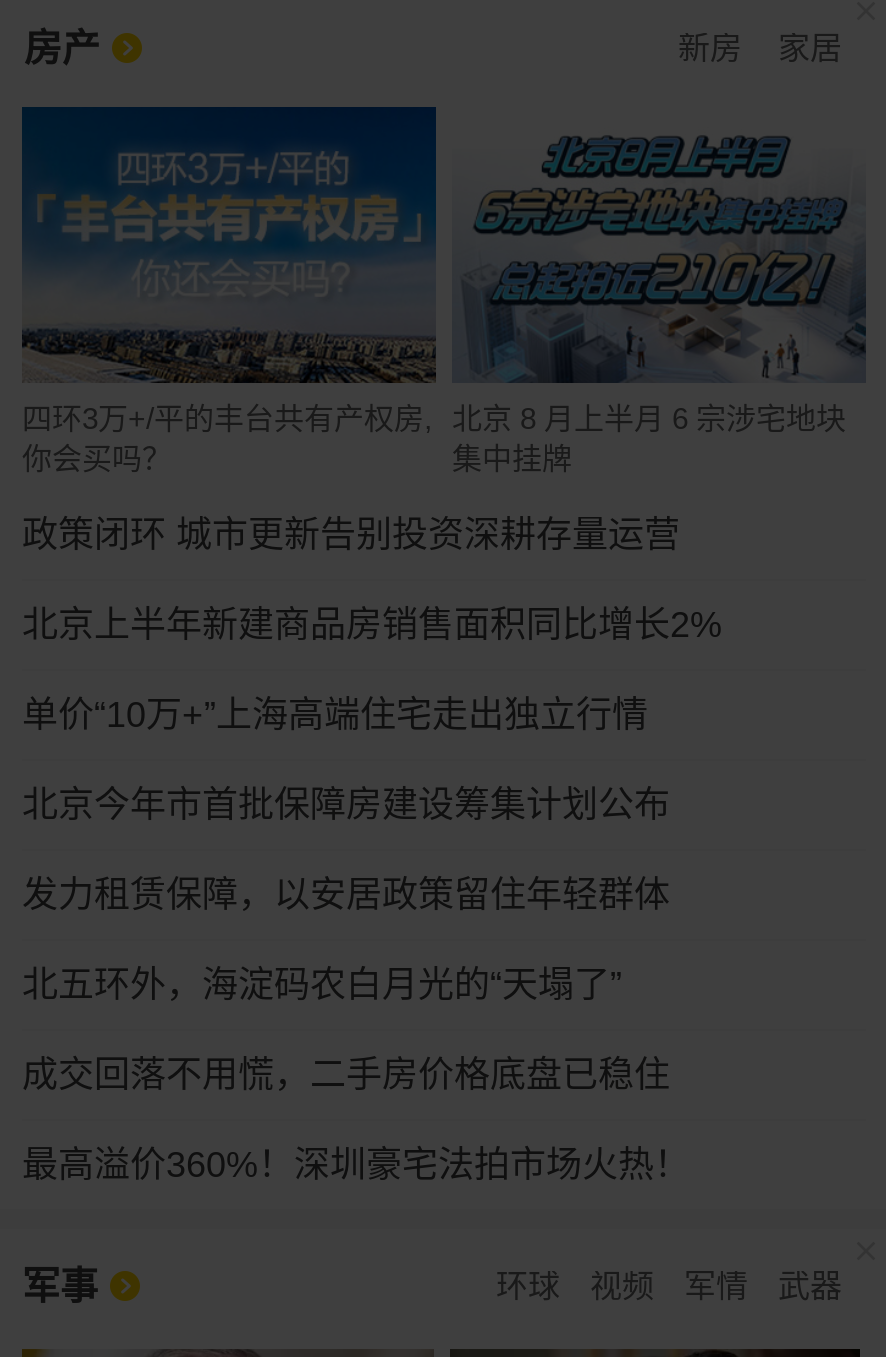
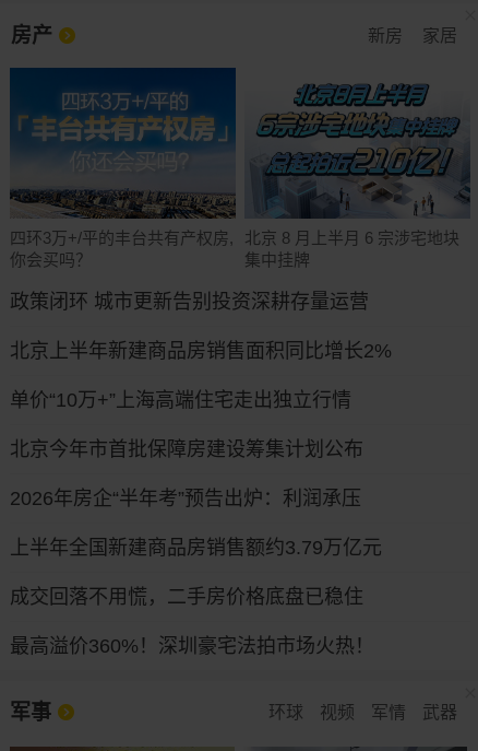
- 发力租赁保障，以安居政策留住年轻群体
+ 2026年房企“半年考”预告出炉：利润承压

- 北五环外，海淀码农白月光的“天塌了”
+ 上半年全国新建商品房销售额约3.79万亿元
